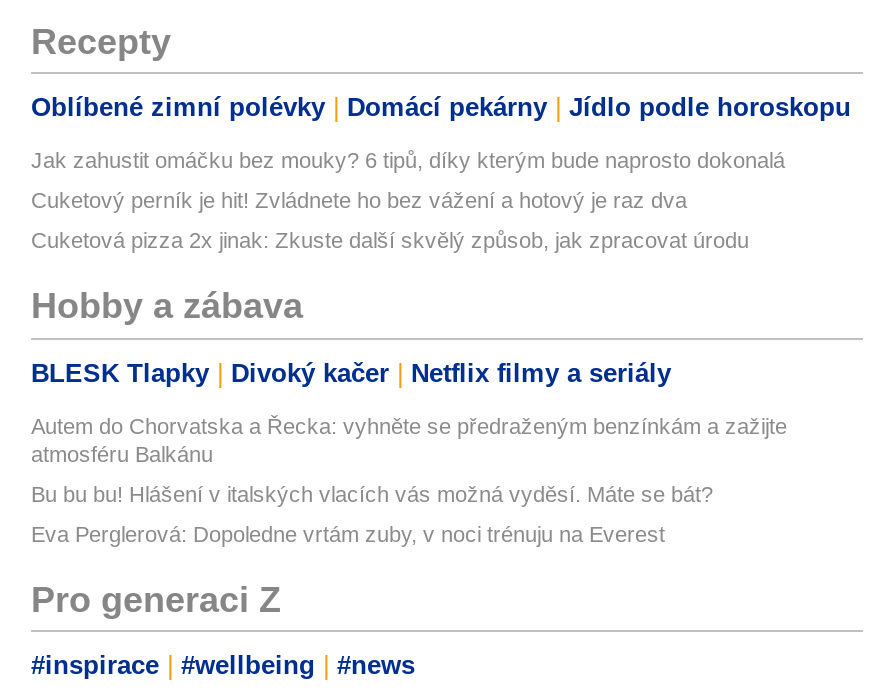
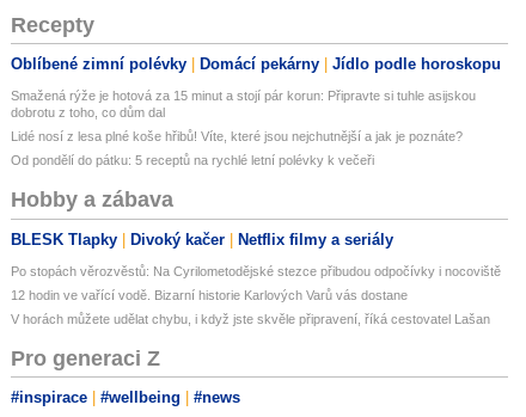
- Jak zahustit omáčku bez mouky? 6 tipů, díky kterým bude naprosto dokonalá
+ Smažená rýže je hotová za 15 minut a stojí pár korun: Připravte si tuhle asijskou
+ dobrotu z toho, co dům dal

- Cuketový perník je hit! Zvládnete ho bez vážení a hotový je raz dva
+ Lidé nosí z lesa plné koše hřibů! Víte, které jsou nejchutnější a jak je poznáte?

- Cuketová pizza 2x jinak: Zkuste další skvělý způsob, jak zpracovat úrodu
+ Od pondělí do pátku: 5 receptů na rychlé letní polévky k večeři

- Autem do Chorvatska a Řecka: vyhněte se předraženým benzínkám a zažijte
- atmosféru Balkánu
+ Po stopách věrozvěstů: Na Cyrilometodějské stezce přibudou odpočívky i nocoviště

- Bu bu bu! Hlášení v italských vlacích vás možná vyděsí. Máte se bát?
+ 12 hodin ve vařící vodě. Bizarní historie Karlových Varů vás dostane

- Eva Perglerová: Dopoledne vrtám zuby, v noci trénuju na Everest
+ V horách můžete udělat chybu, i když jste skvěle připravení, říká cestovatel Lašan
